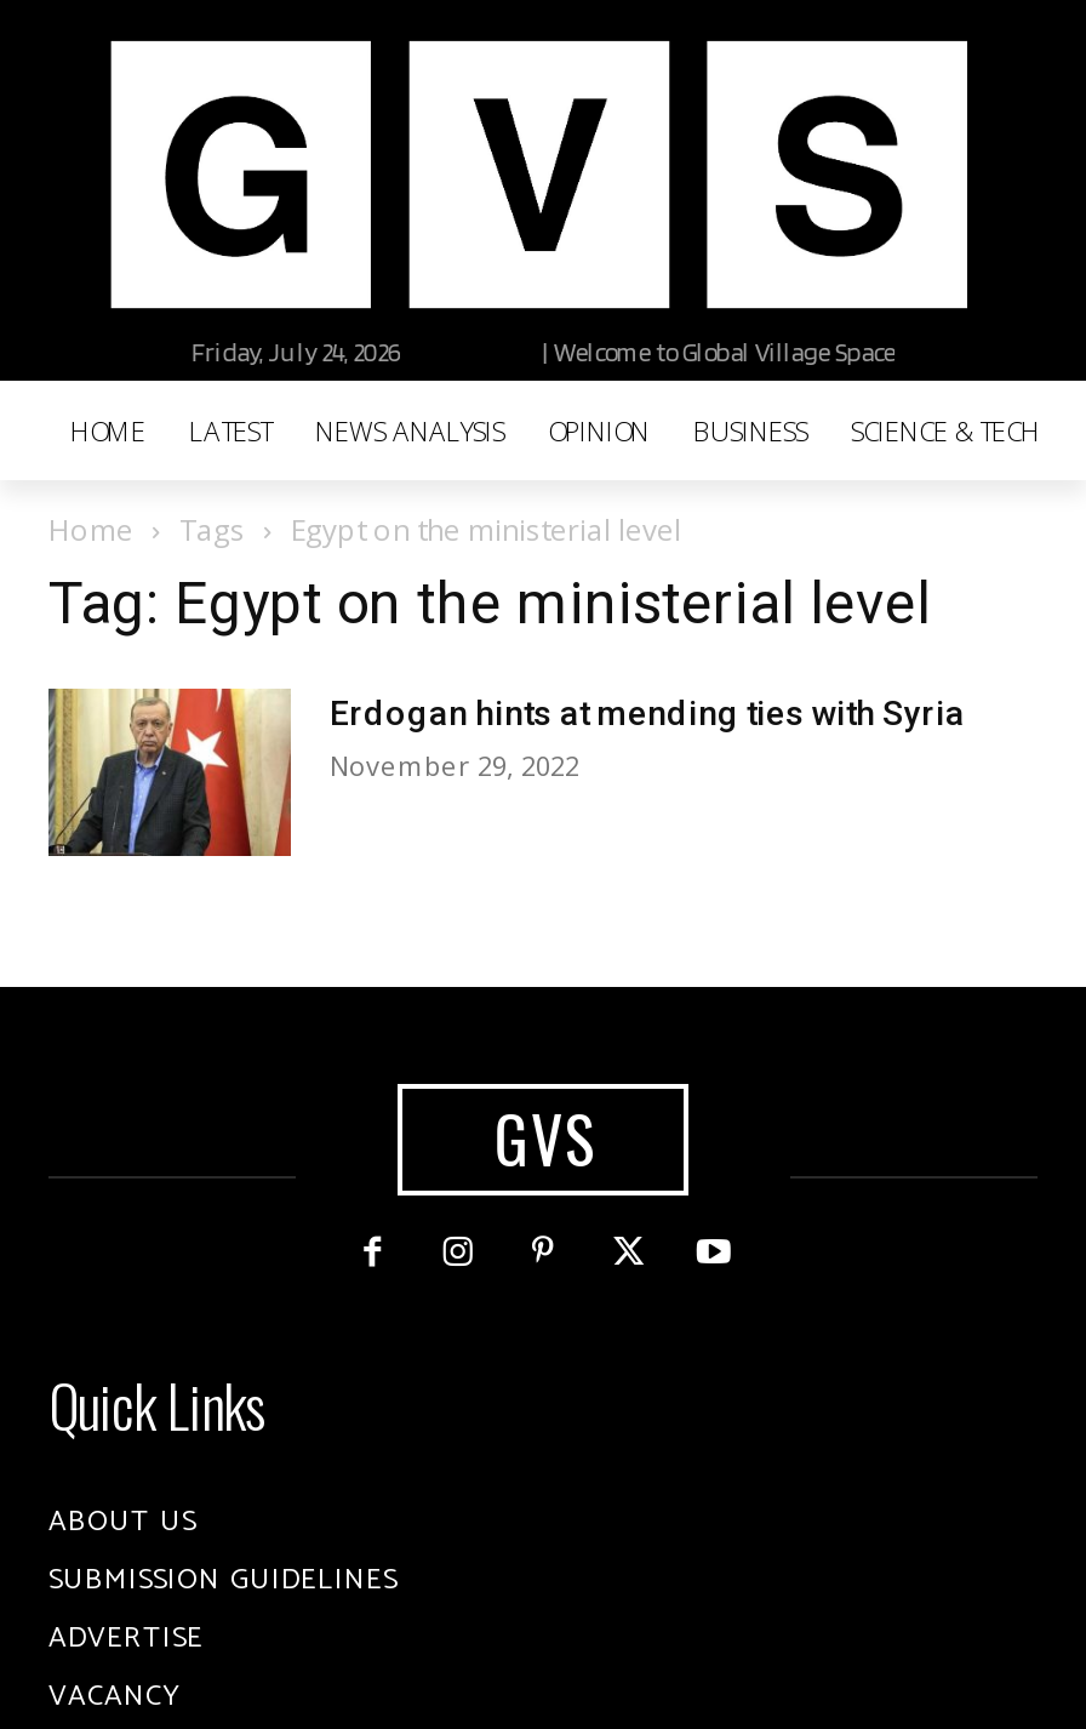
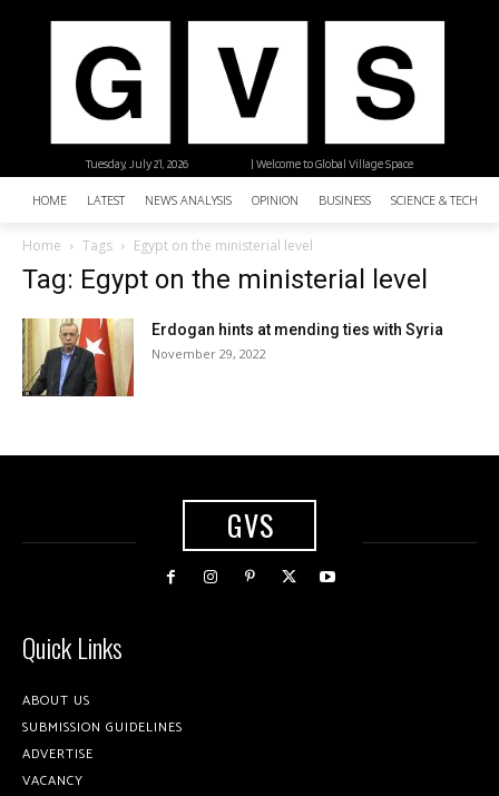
- Friday, July 24, 2026
+ Tuesday, July 21, 2026
